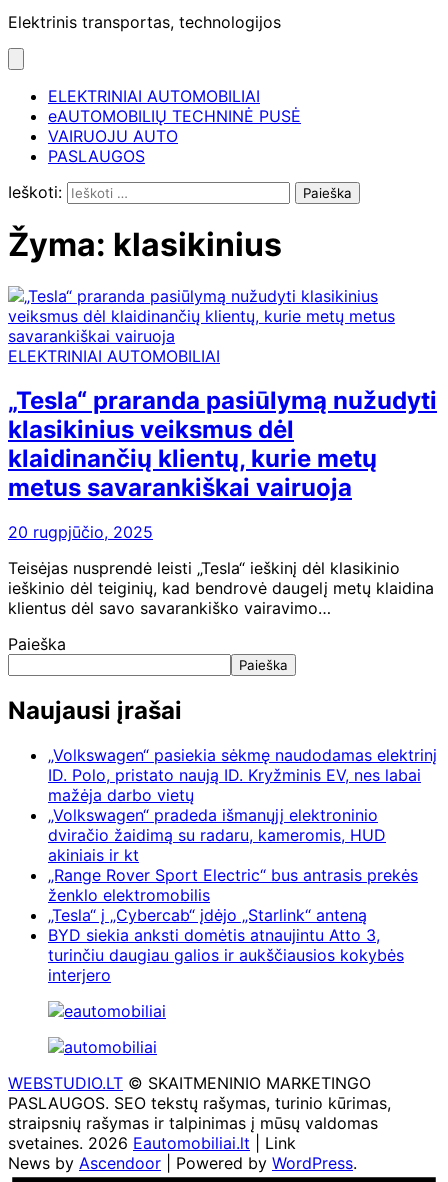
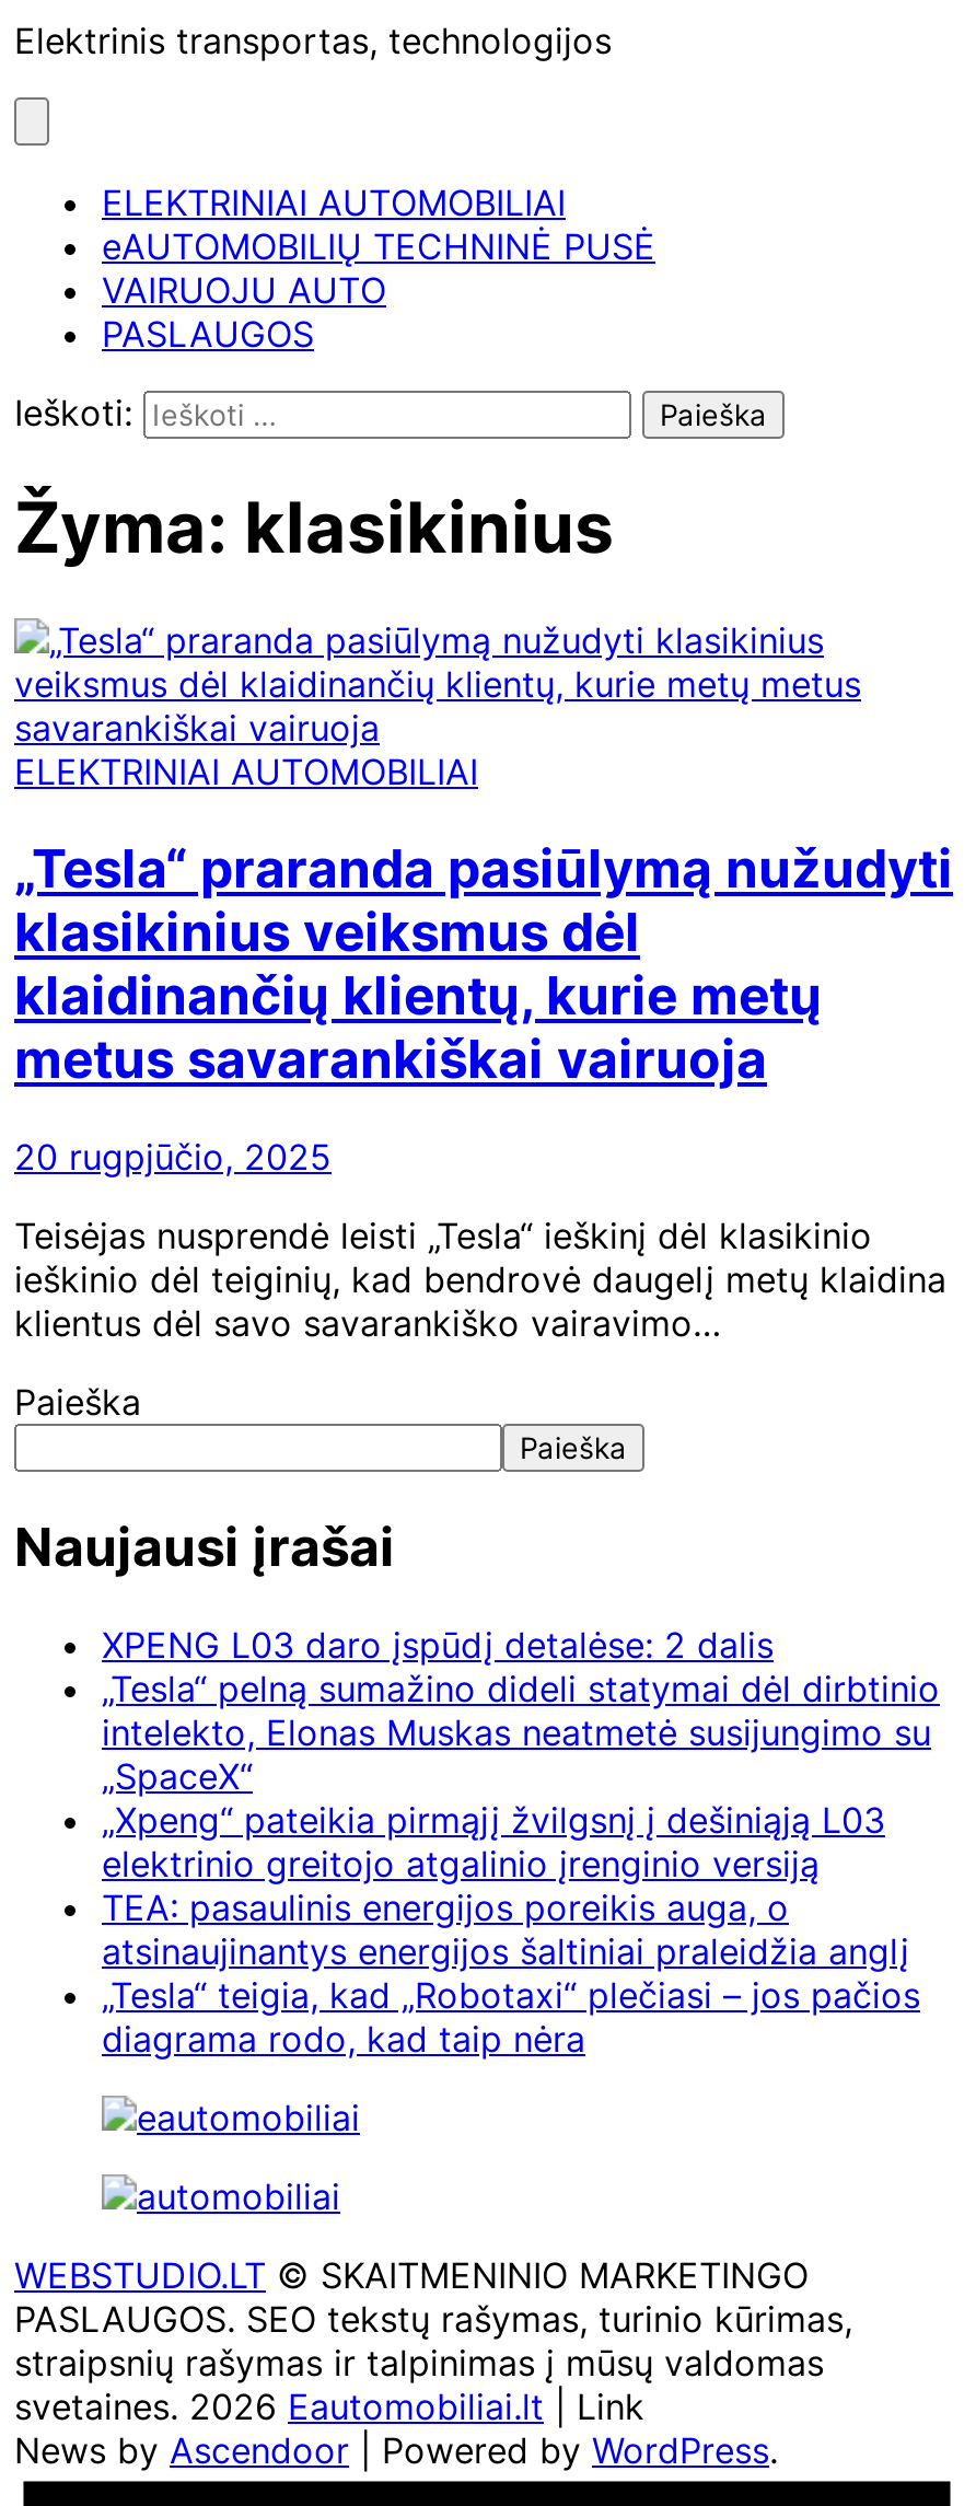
- „Volkswagen“ pasiekia sėkmę naudodamas elektrinį
- ID. Polo, pristato naują ID. Kryžminis EV, nes labai
- mažėja darbo vietų
- „Volkswagen“ pradeda išmanųjį elektroninio
- dviračio žaidimą su radaru, kameromis, HUD
- akiniais ir kt
- „Range Rover Sport Electric“ bus antrasis prekės
- ženklo elektromobilis
- „Tesla“ į „Cybercab“ įdėjo „Starlink“ anteną
- BYD siekia anksti domėtis atnaujintu Atto 3,
- turinčiu daugiau galios ir aukščiausios kokybės
- interjero
+ XPENG L03 daro įspūdį detalėse: 2 dalis
+ „Tesla“ pelną sumažino dideli statymai dėl dirbtinio
+ intelekto, Elonas Muskas neatmetė susijungimo su
+ „SpaceX“
+ „Xpeng“ pateikia pirmąjį žvilgsnį į dešiniąją L03
+ elektrinio greitojo atgalinio įrenginio versiją
+ TEA: pasaulinis energijos poreikis auga, o
+ atsinaujinantys energijos šaltiniai praleidžia anglį
+ „Tesla“ teigia, kad „Robotaxi“ plečiasi – jos pačios
+ diagrama rodo, kad taip nėra
